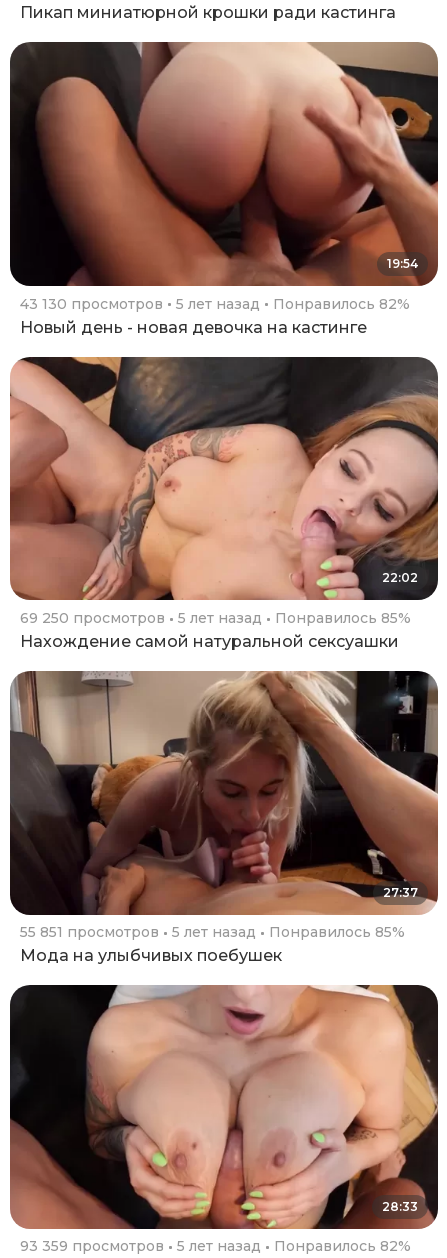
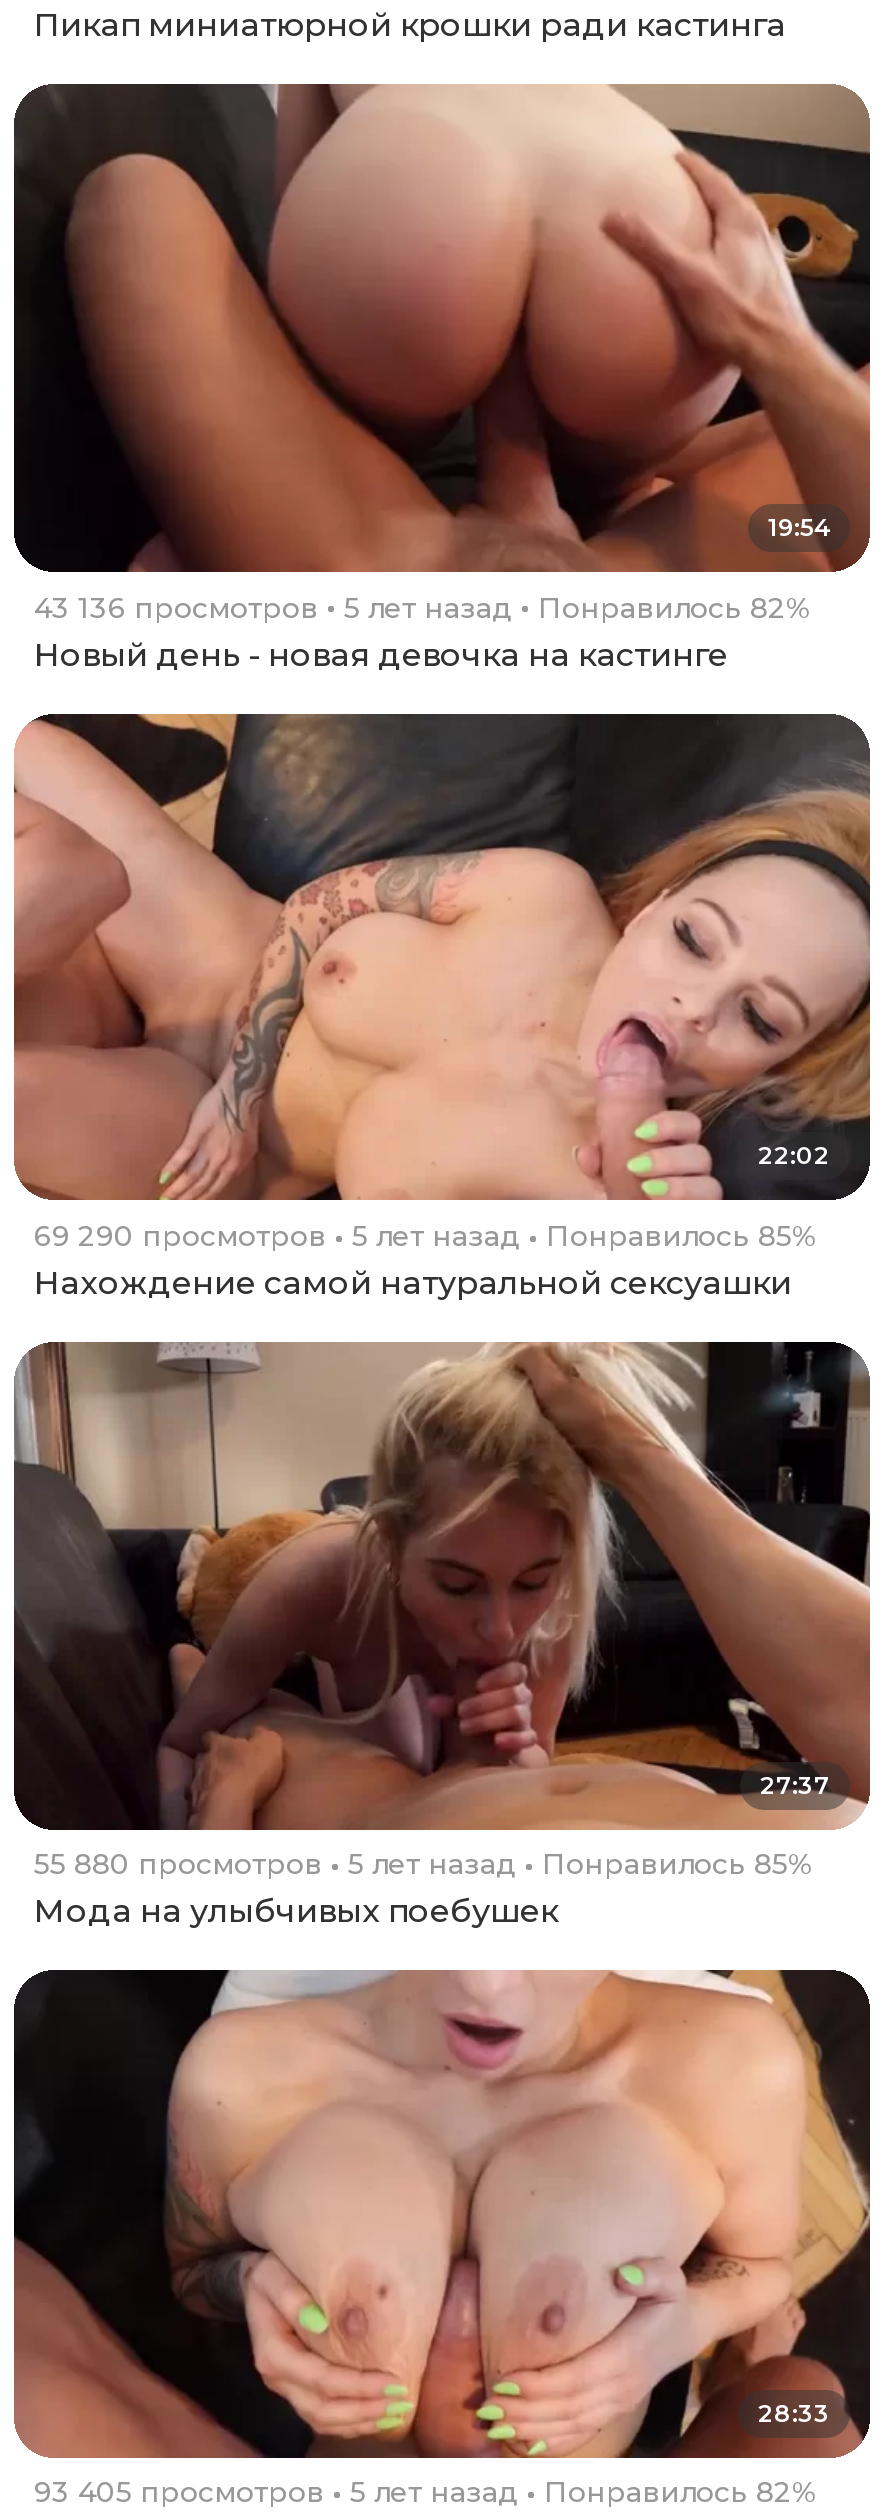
- 43 130 просмотров 5 лет назад Понравилось 82%
+ 43 136 просмотров 5 лет назад Понравилось 82%

- 69 250 просмотров 5 лет назад Понравилось 85%
+ 69 290 просмотров 5 лет назад Понравилось 85%

- 55 851 просмотров 5 лет назад Понравилось 85%
+ 55 880 просмотров 5 лет назад Понравилось 85%

- 93 359 просмотров 5 лет назад Понравилось 82%
+ 93 405 просмотров 5 лет назад Понравилось 82%
